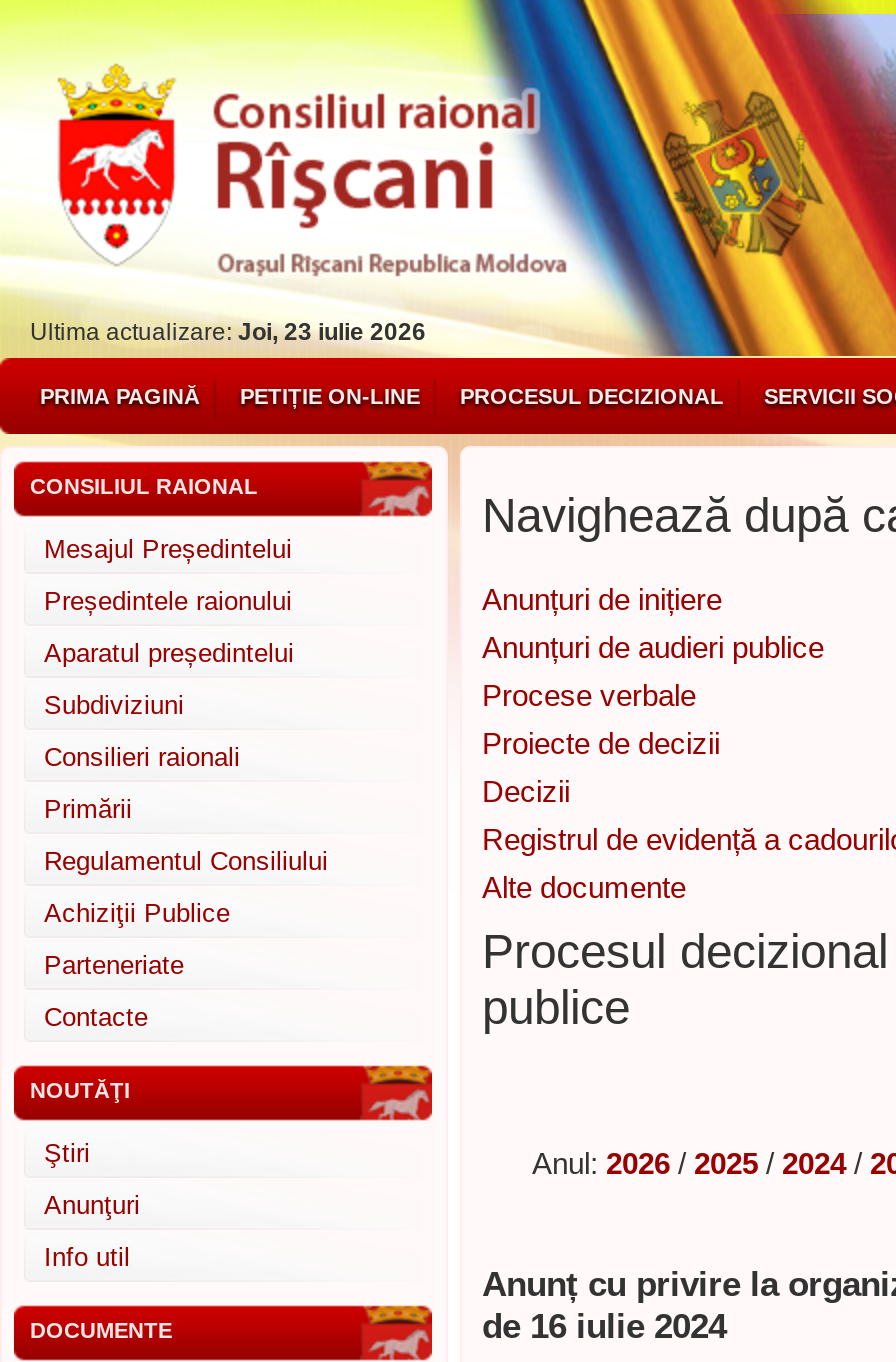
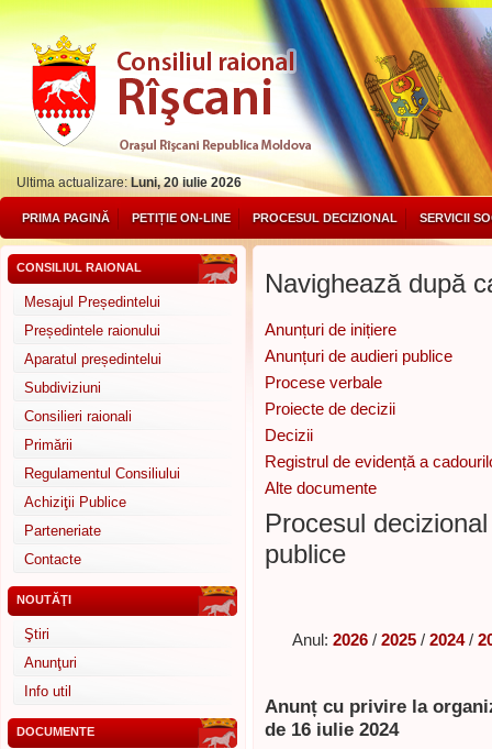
- Ultima actualizare: Joi, 23 iulie 2026
+ Ultima actualizare: Luni, 20 iulie 2026
